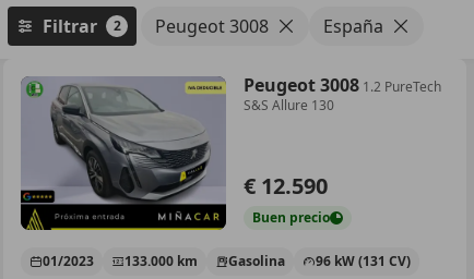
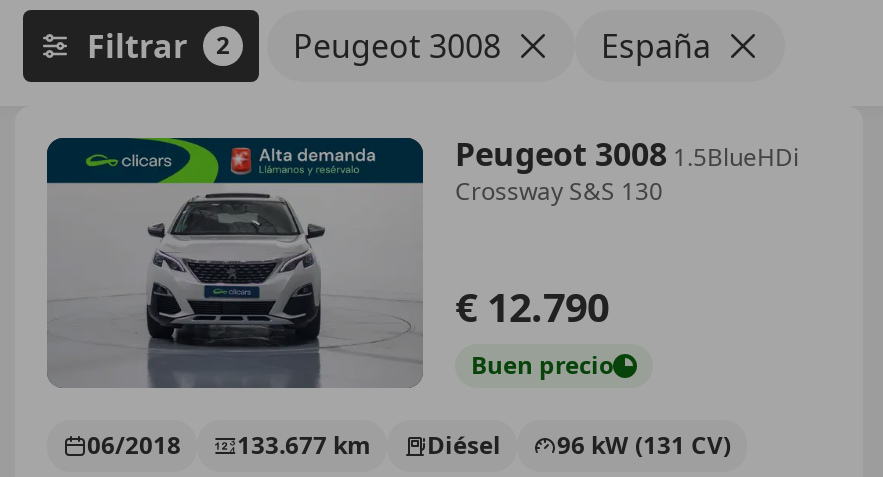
- [image]
- Peugeot 3008 1.2 PureTech
- S&S Allure 130
+ [image]
+ Peugeot 3008 1.5BlueHDi
+ Crossway S&S 130

- € 12.590
+ € 12.790

- 01/2023
- 133.000 km
- Gasolina
+ 06/2018
+ 133.677 km
+ Diésel
